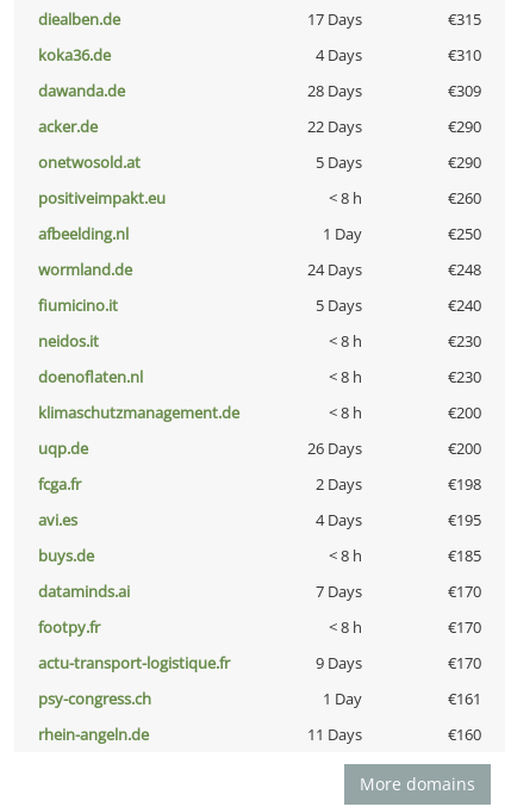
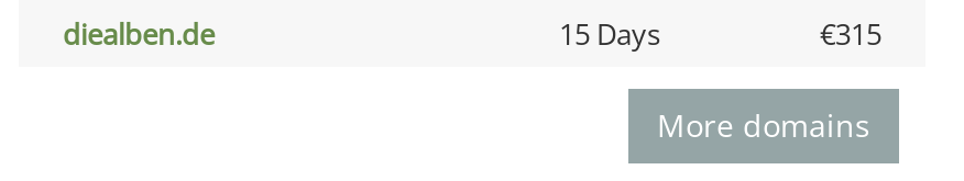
- 17 Days
+ 15 Days

- koka36.de
- 4 Days
- €310
- dawanda.de
- 28 Days
- €309
- acker.de
- 22 Days
- €290
- onetwosold.at
- 5 Days
- €290
- positiveimpakt.eu
- < 8 h
- €260
- afbeelding.nl
- 1 Day
- €250
- wormland.de
- 24 Days
- €248
- fiumicino.it
- 5 Days
- €240
- neidos.it
- < 8 h
- €230
- doenoflaten.nl
- < 8 h
- €230
- klimaschutzmanagement.de
- < 8 h
- €200
- uqp.de
- 26 Days
- €200
- fcga.fr
- 2 Days
- €198
- avi.es
- 4 Days
- €195
- buys.de
- < 8 h
- €185
- dataminds.ai
- 7 Days
- €170
- footpy.fr
- < 8 h
- €170
- actu-transport-logistique.fr
- 9 Days
- €170
- psy-congress.ch
- 1 Day
- €161
- rhein-angeln.de
- 11 Days
- €160
